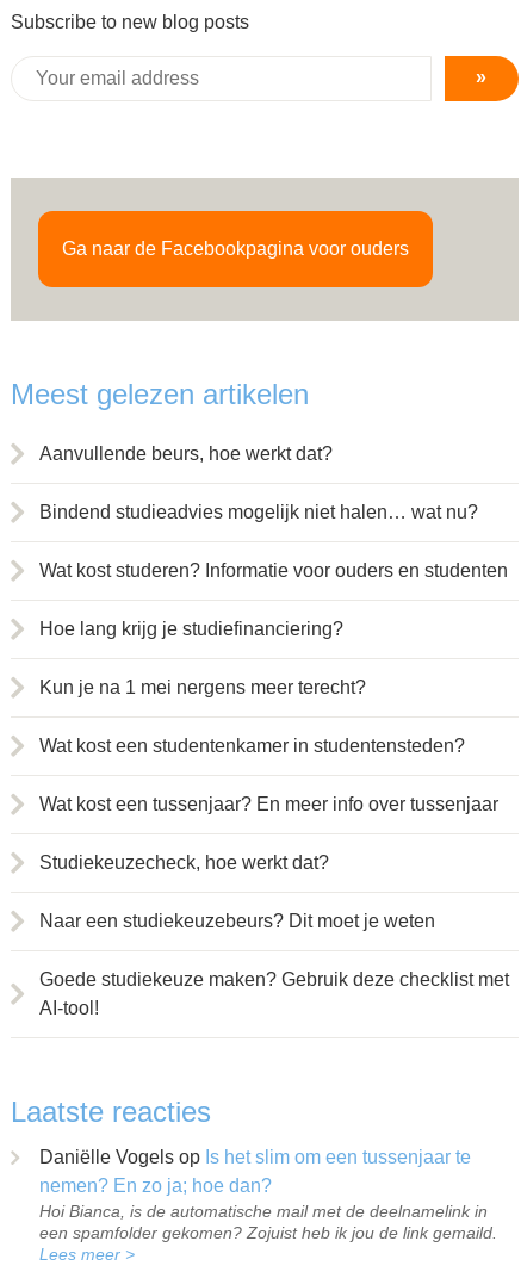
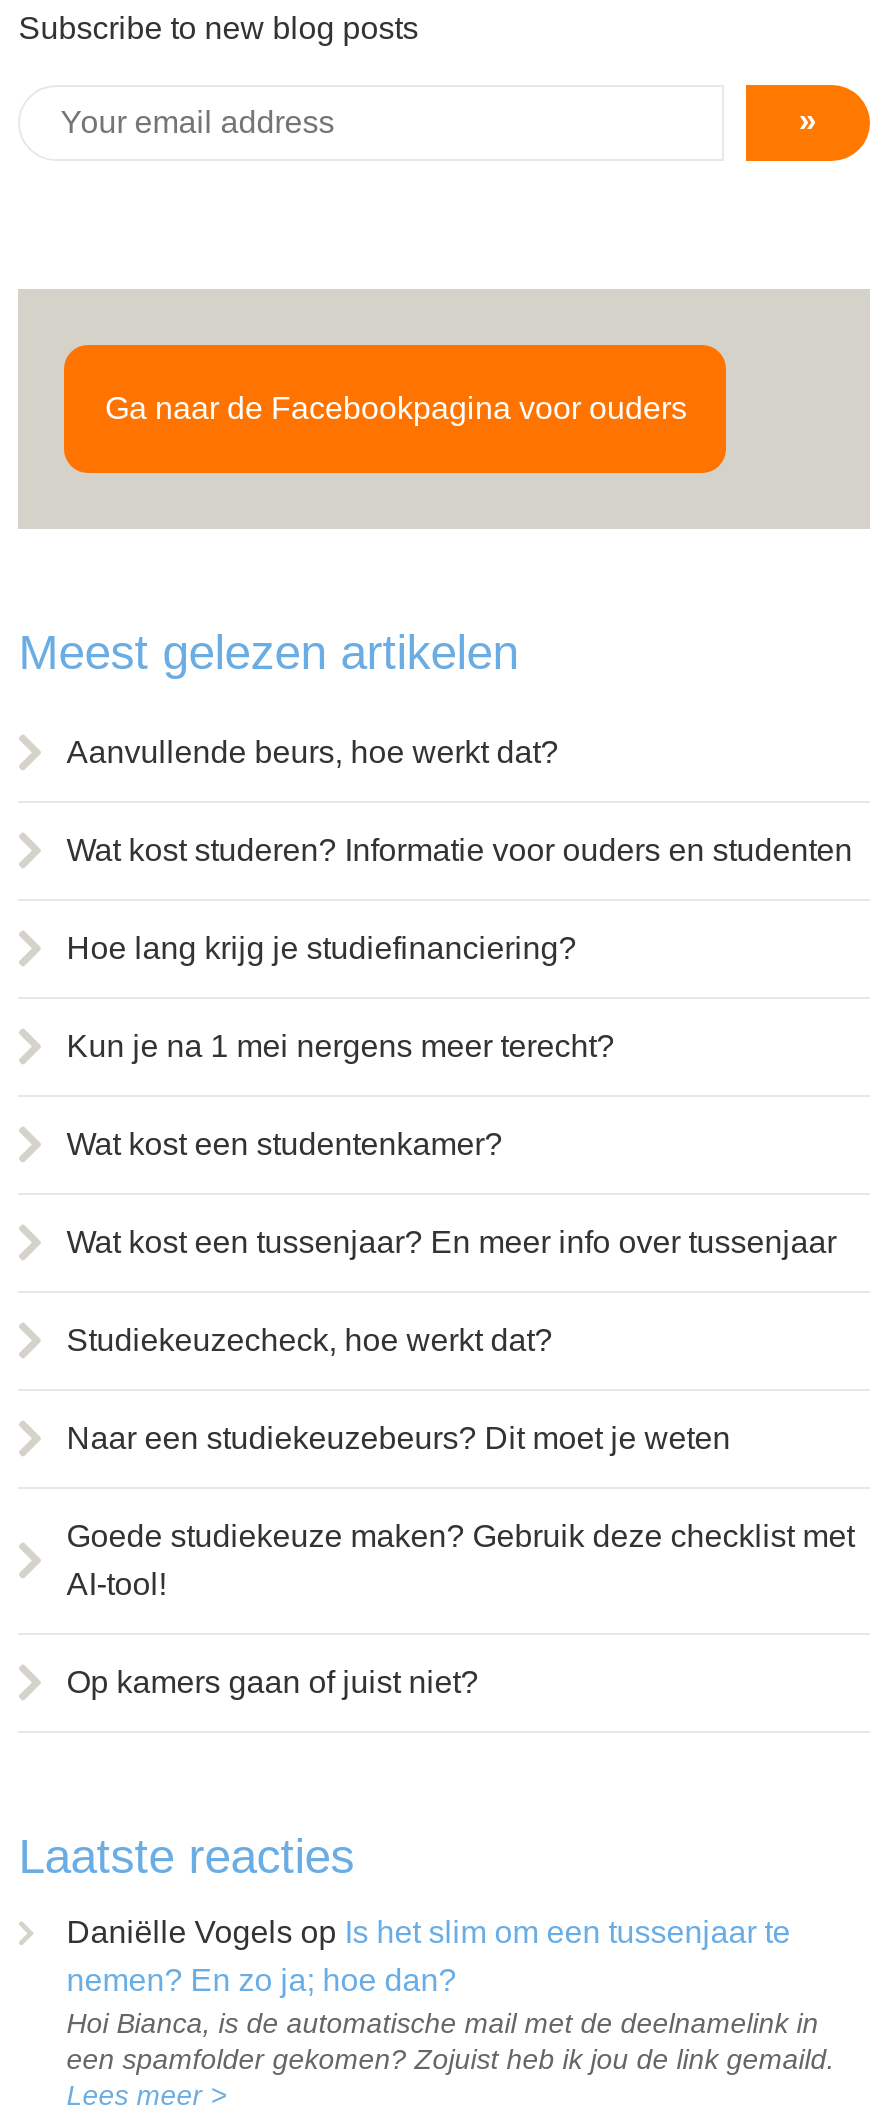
- Bindend studieadvies mogelijk niet halen… wat nu?

moved up: Wat kost studeren? Informatie voor ouders en studenten | Hoe lang krijg je studiefinanciering? | Kun je na 1 mei nergens meer terecht?

- Wat kost een studentenkamer in studentensteden?
+ Wat kost een studentenkamer?

moved up: Wat kost een tussenjaar? En meer info over tussenjaar | Studiekeuzecheck, hoe werkt dat? | Naar een studiekeuzebeurs? Dit moet je weten | Goede studiekeuze maken? Gebruik deze checklist met | AI-tool!

+ Op kamers gaan of juist niet?
